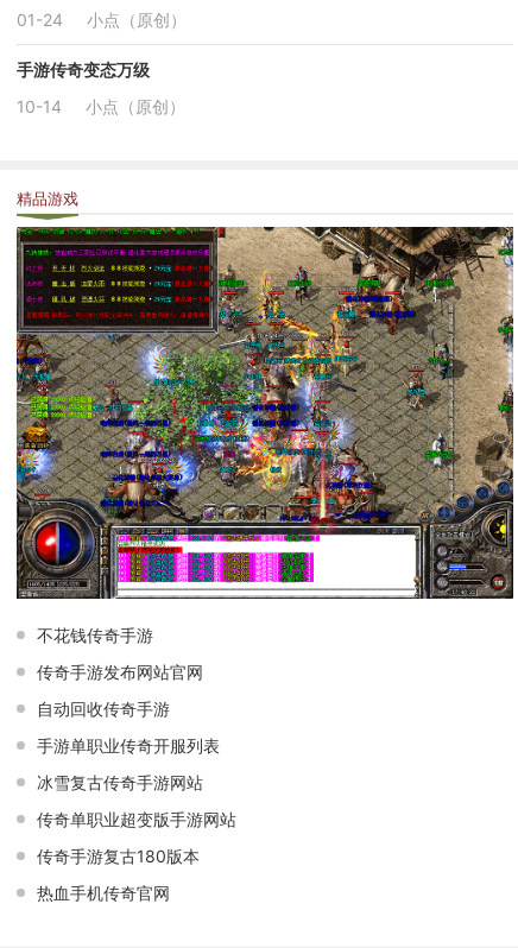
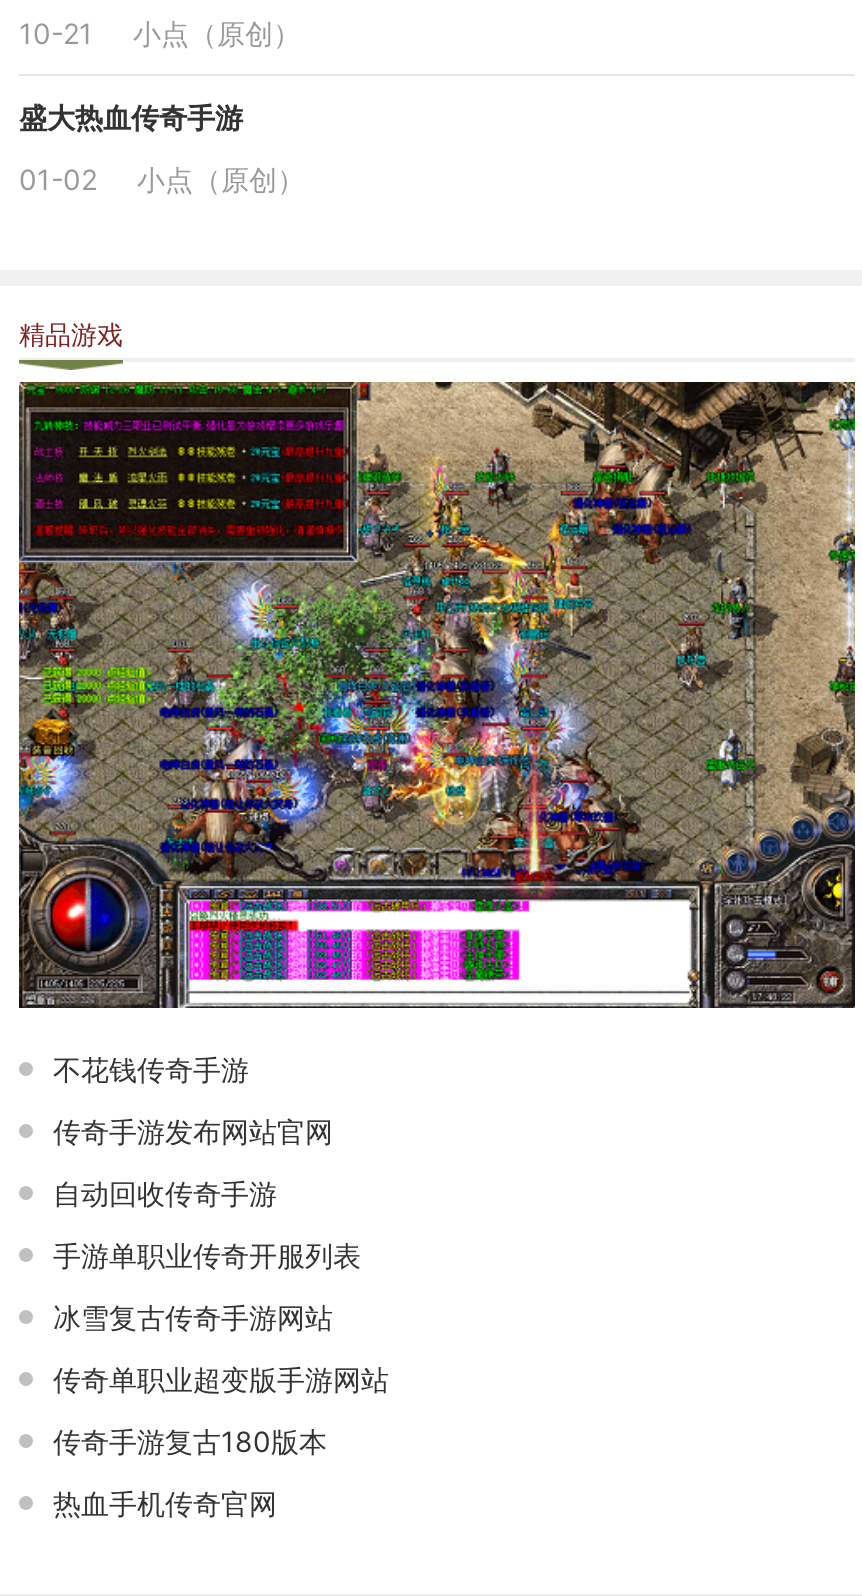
- 01-24 小点（原创）
+ 10-21 小点（原创）

- 手游传奇变态万级
+ 盛大热血传奇手游

- 10-14 小点（原创）
+ 01-02 小点（原创）
